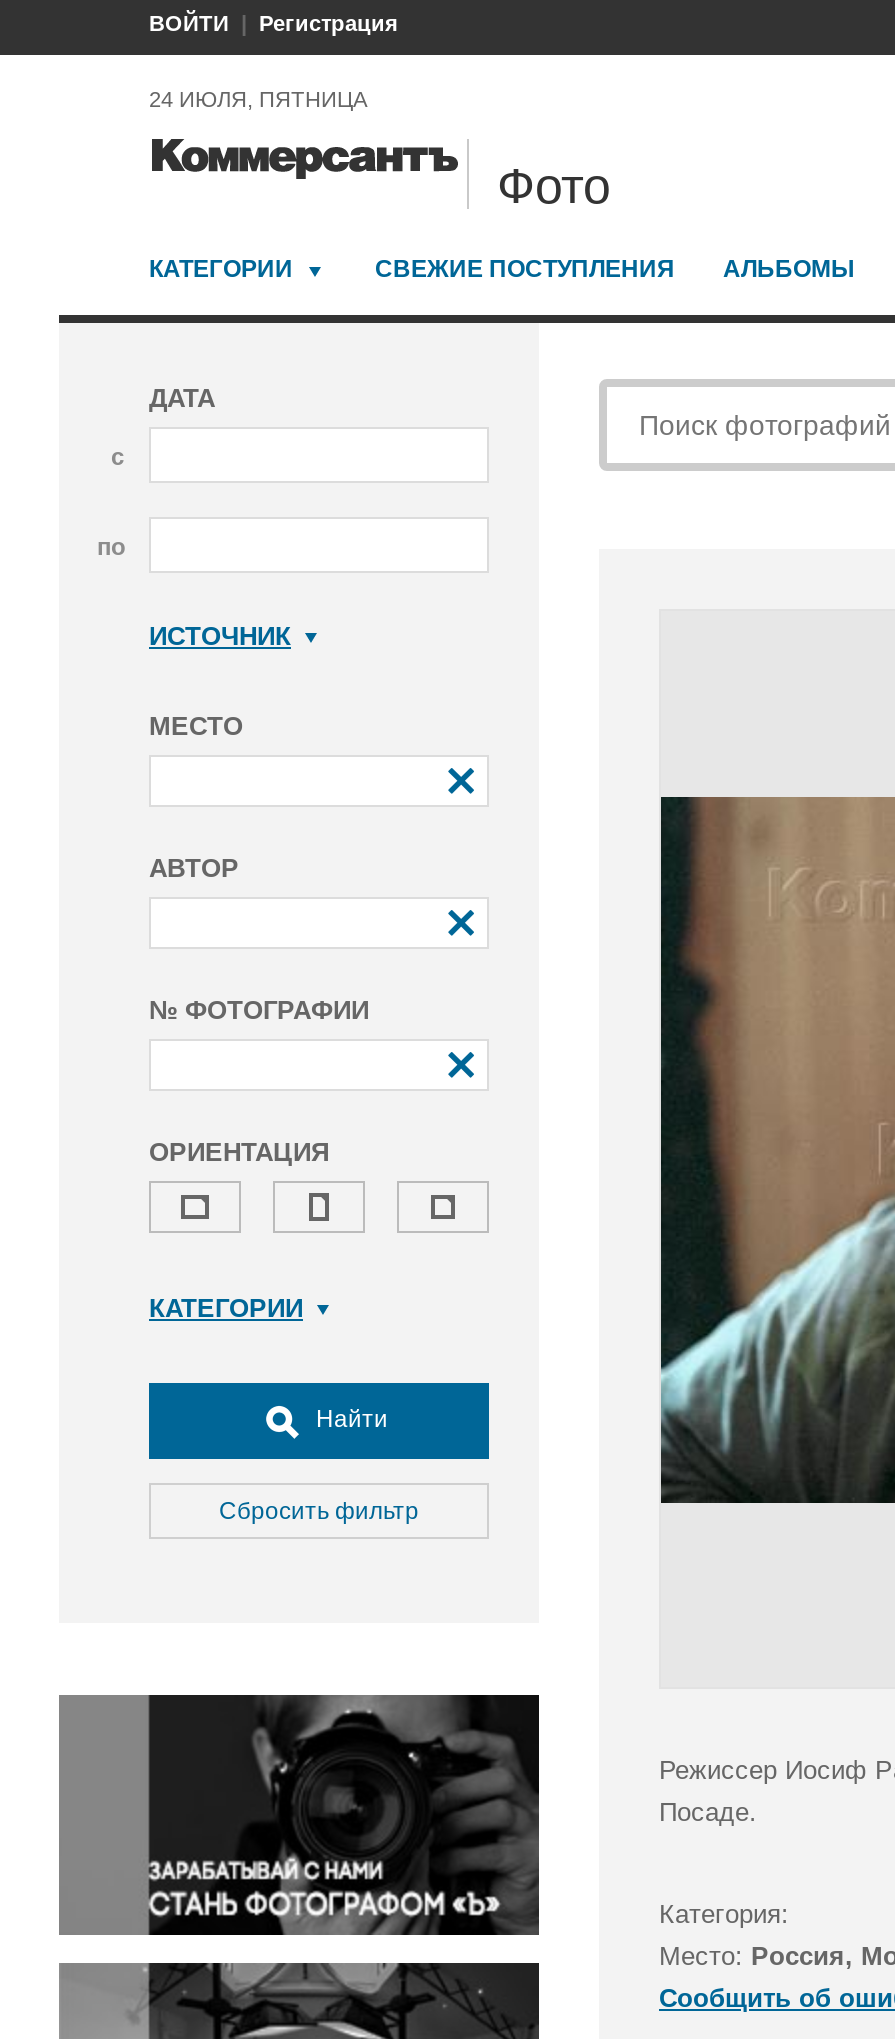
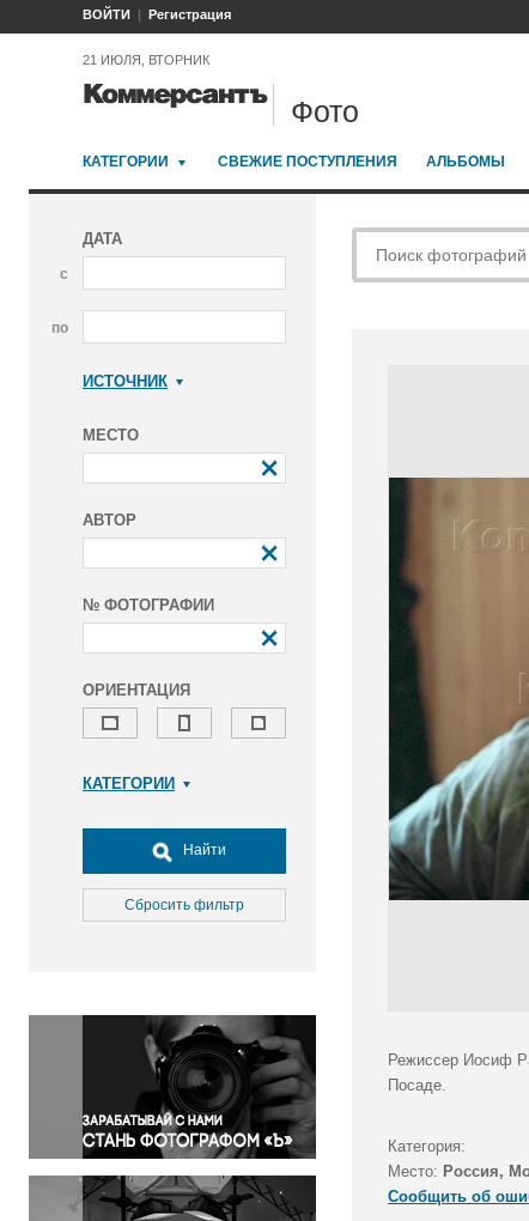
- 24 ИЮЛЯ, ПЯТНИЦА
+ 21 ИЮЛЯ, ВТОРНИК
